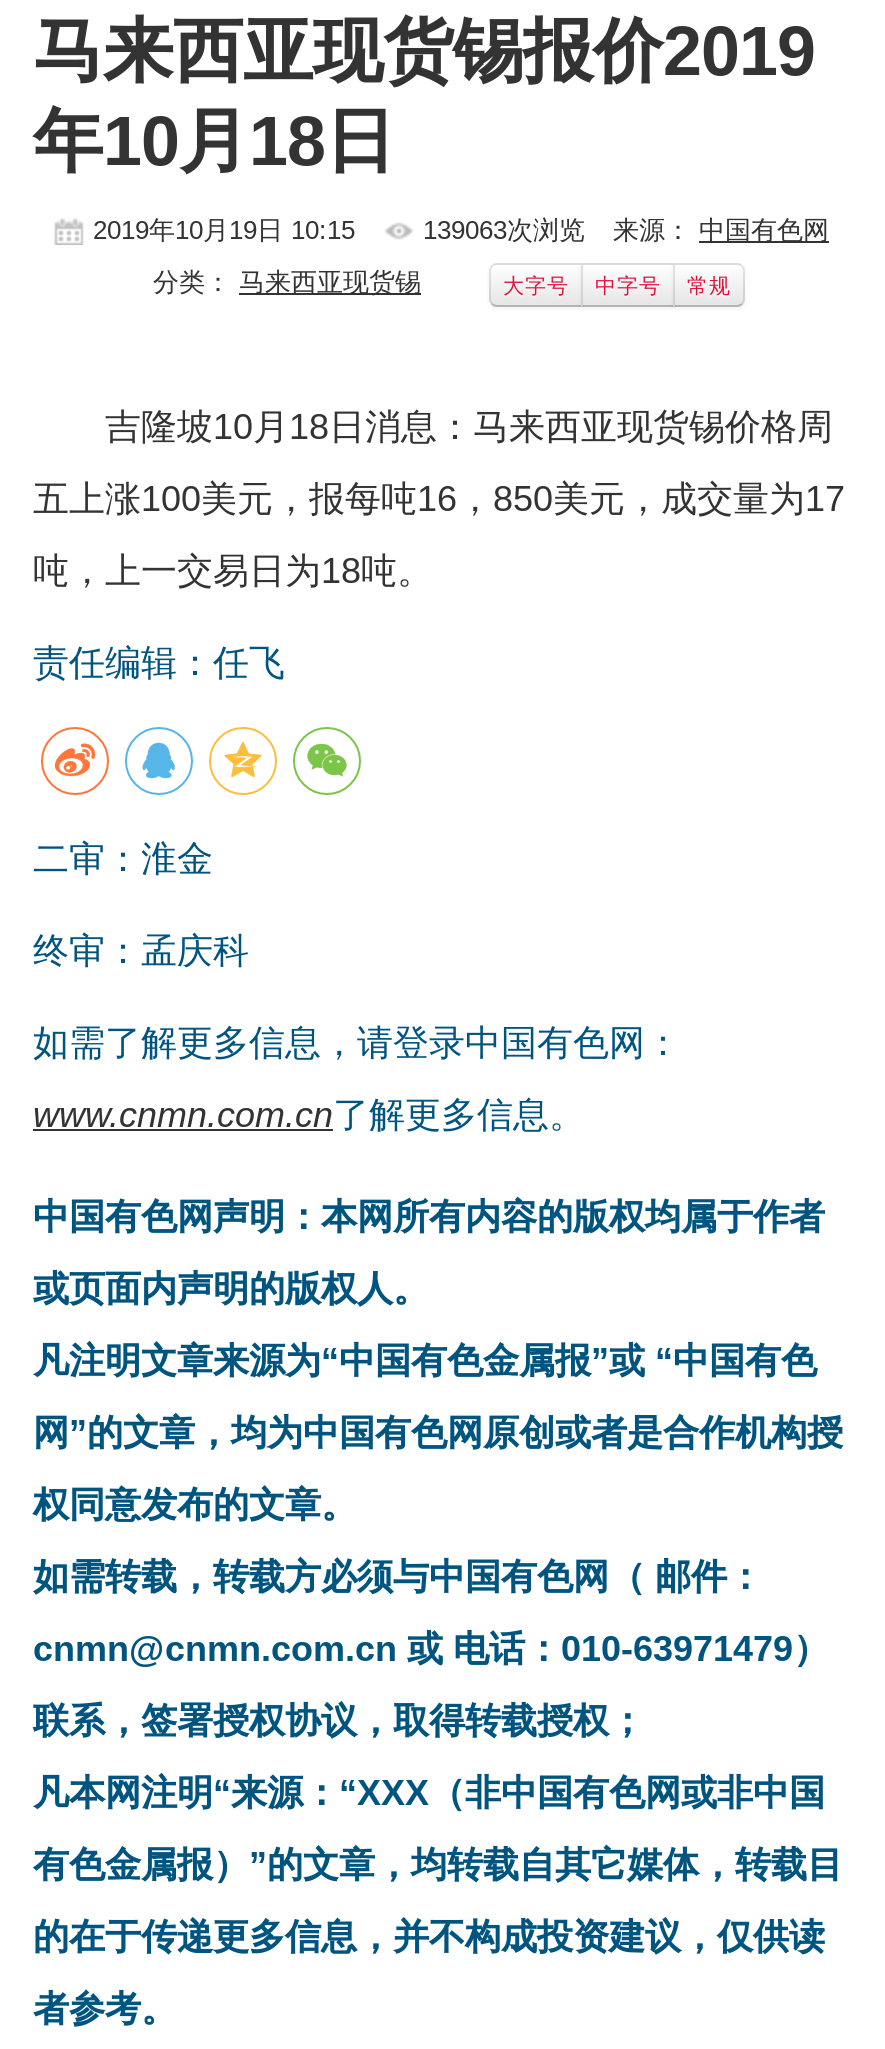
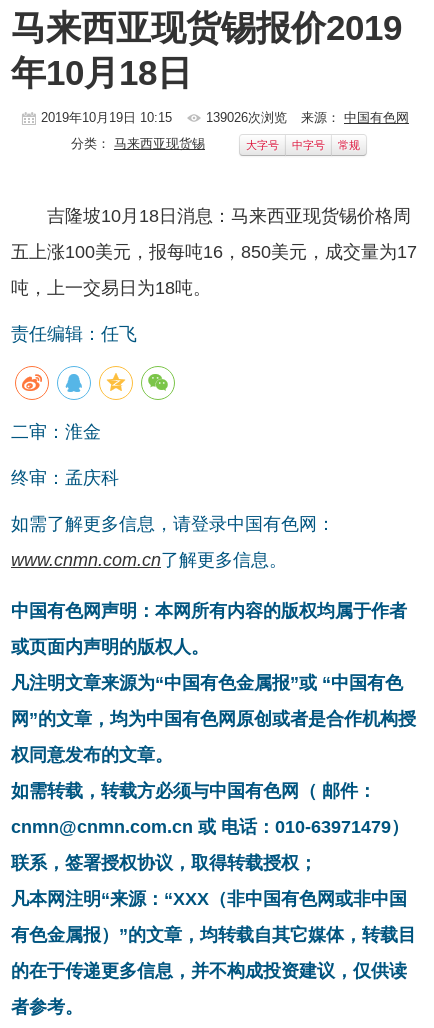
- 139063次浏览
+ 139026次浏览
